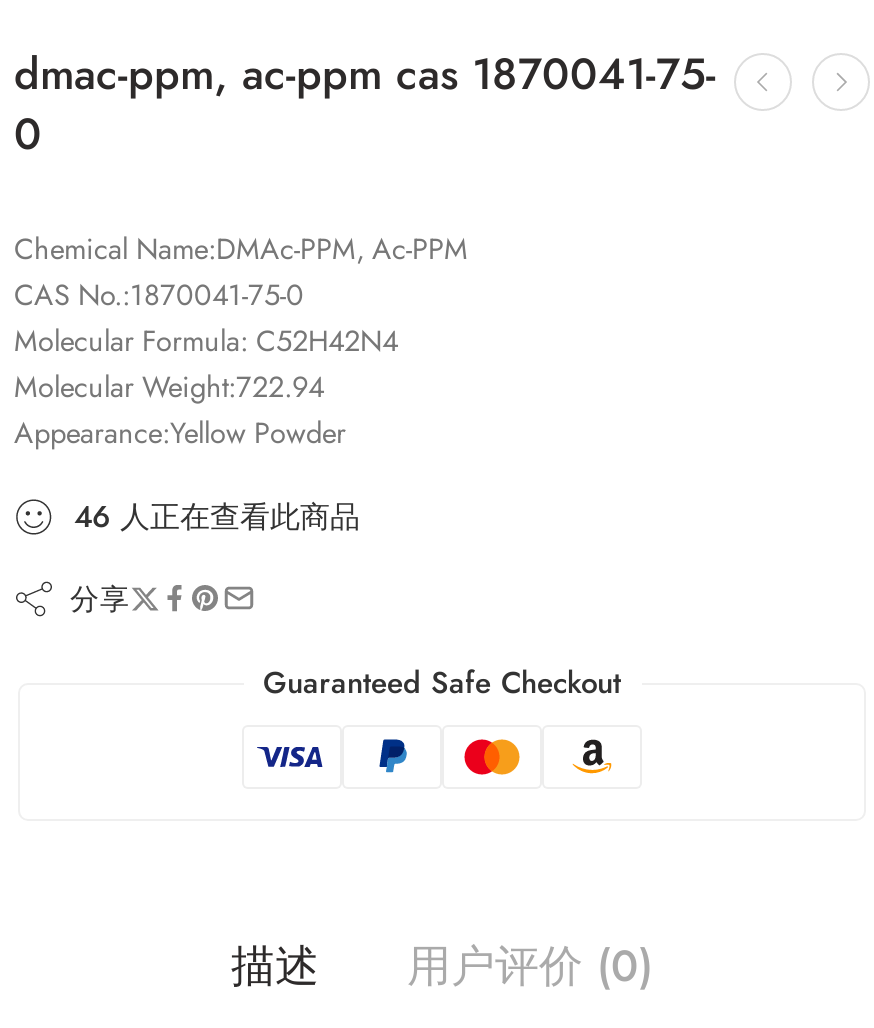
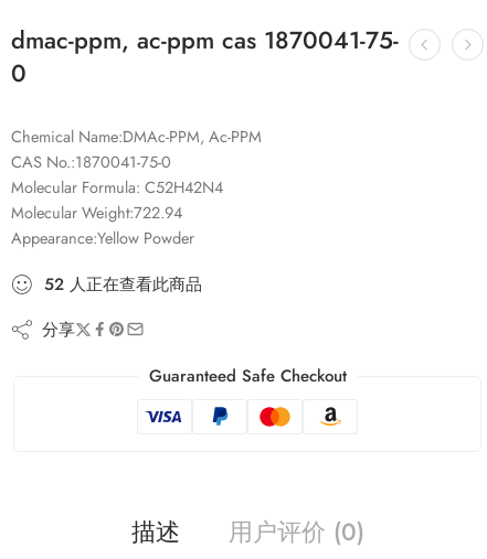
- 46 人正在查看此商品
+ 52 人正在查看此商品
